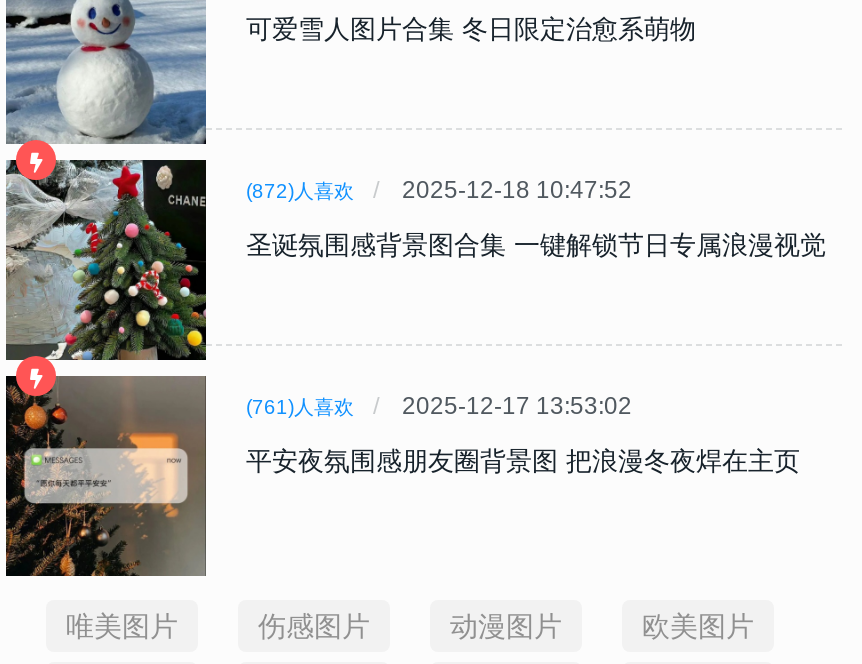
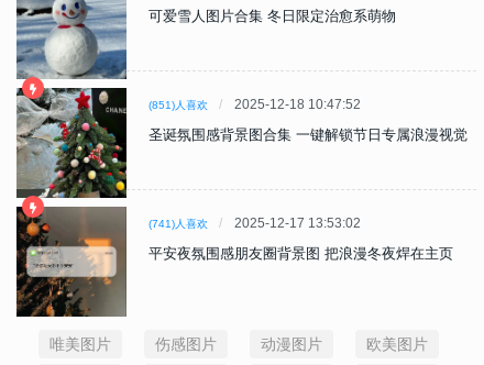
- (872)人喜欢
+ (851)人喜欢

- (761)人喜欢
+ (741)人喜欢
